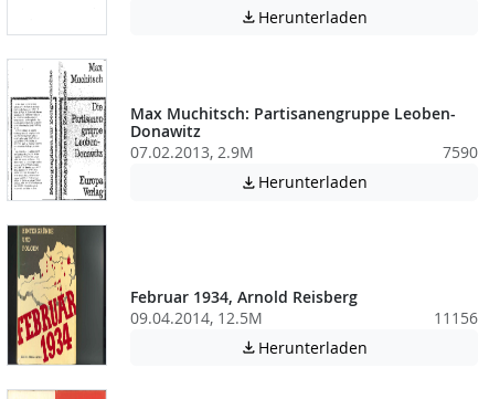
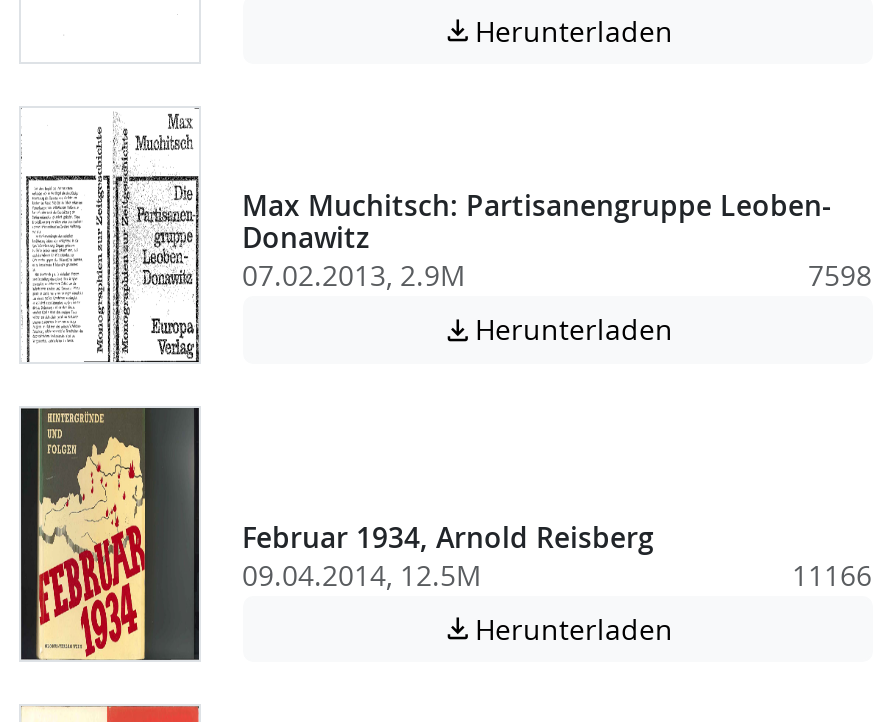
- 7590
+ 7598

- 11156
+ 11166
